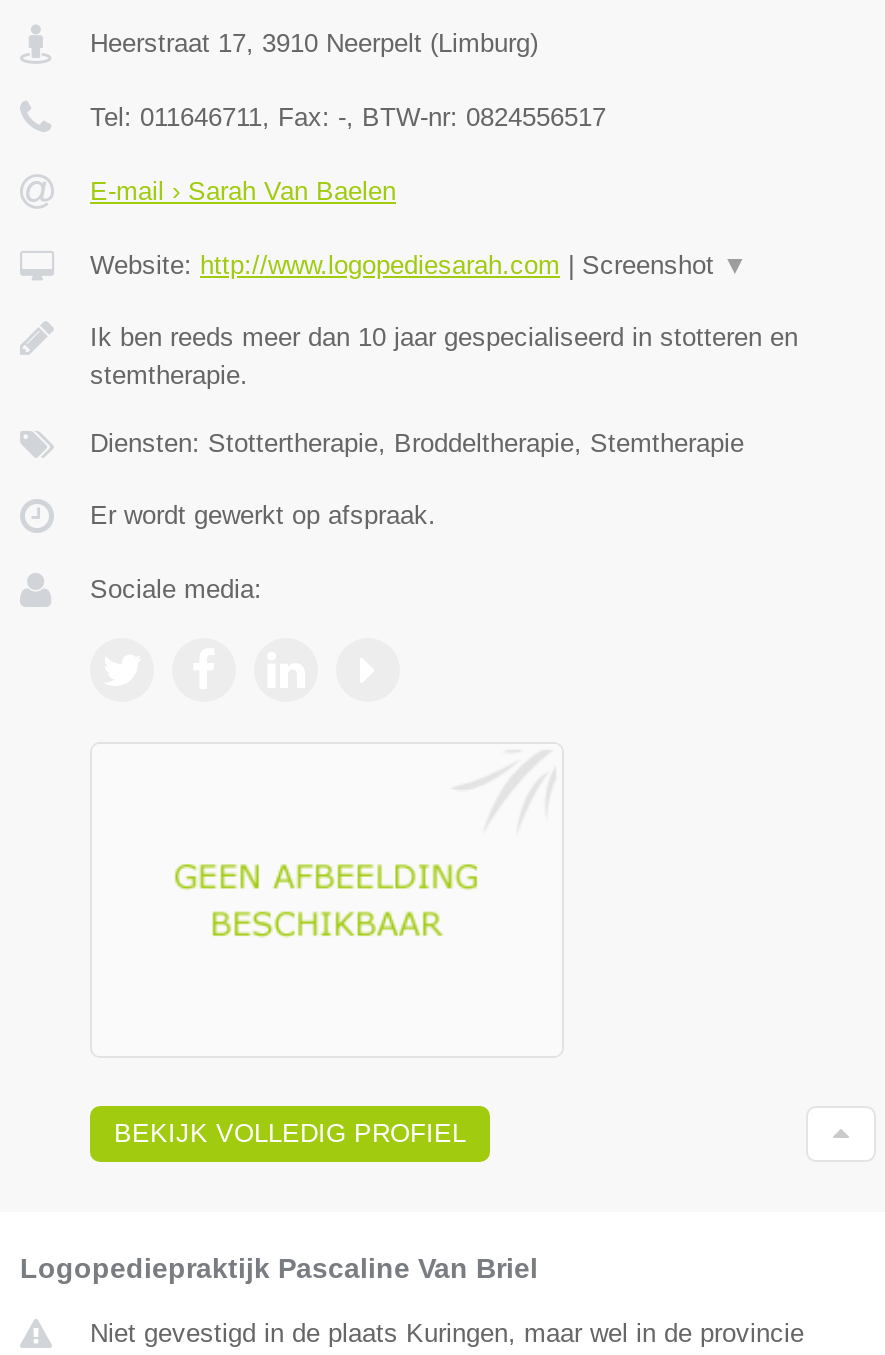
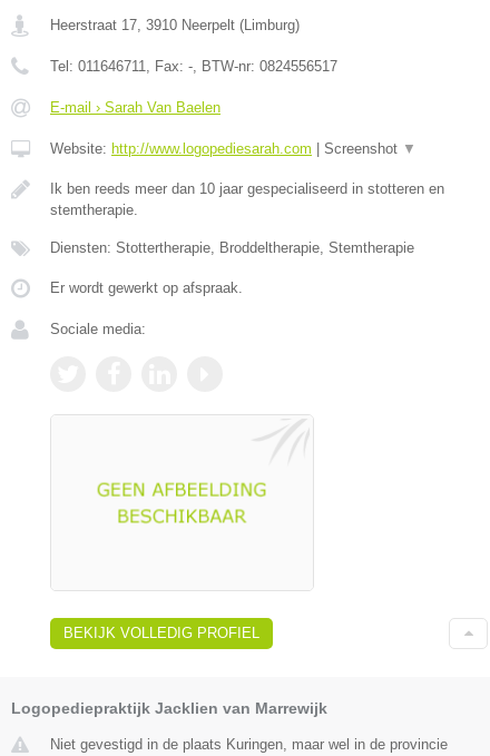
- Logopediepraktijk Pascaline Van Briel
+ Logopediepraktijk Jacklien van Marrewijk
